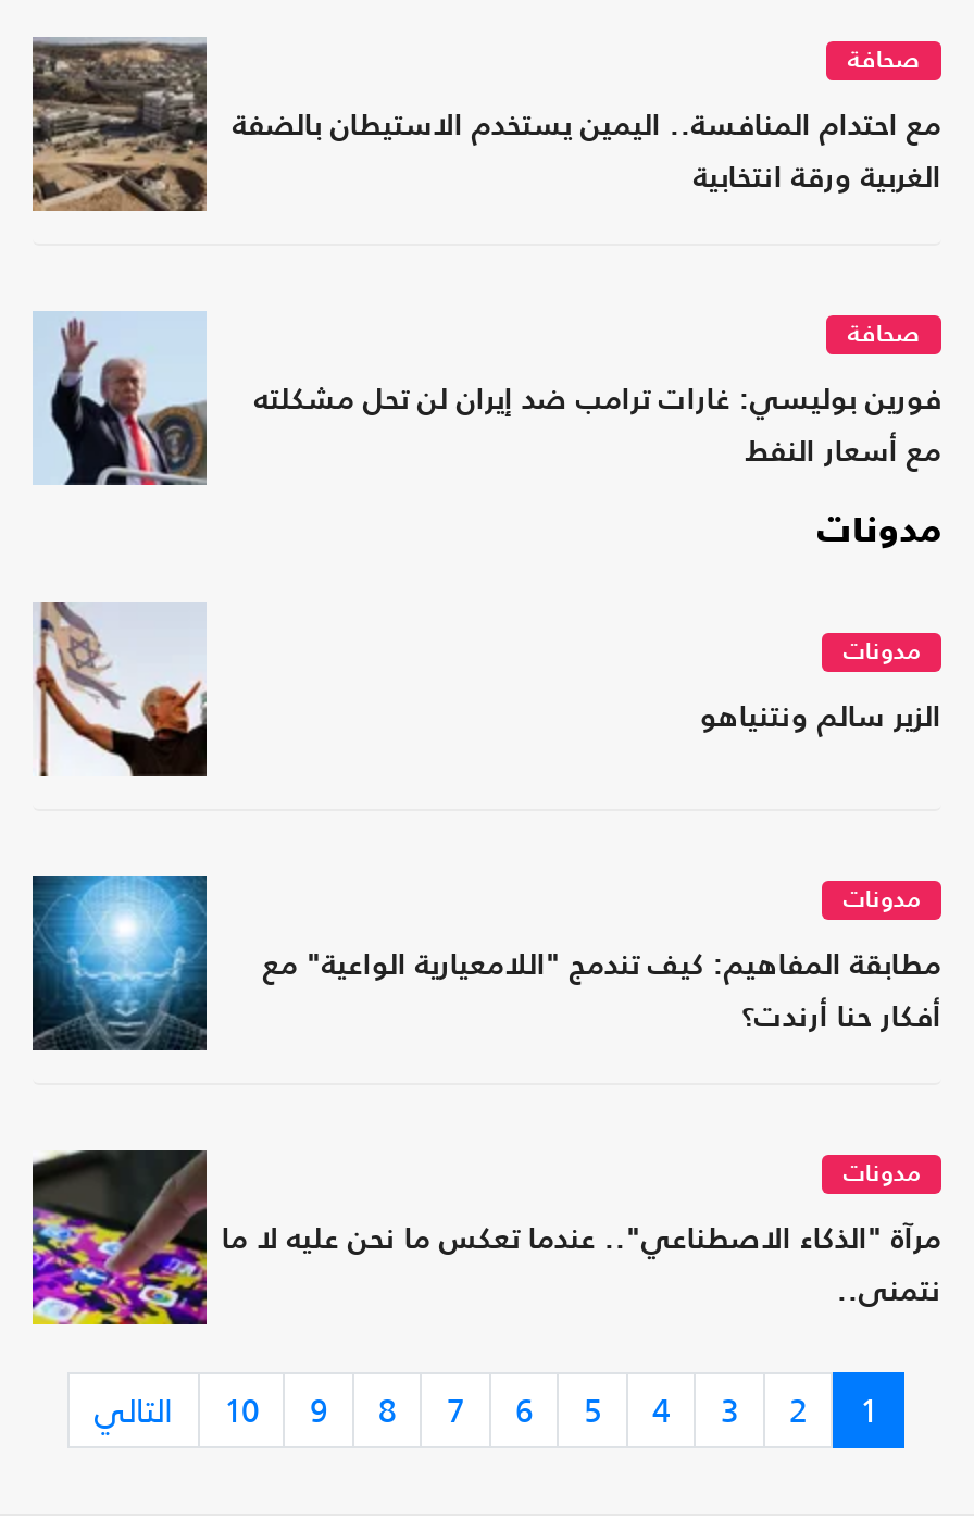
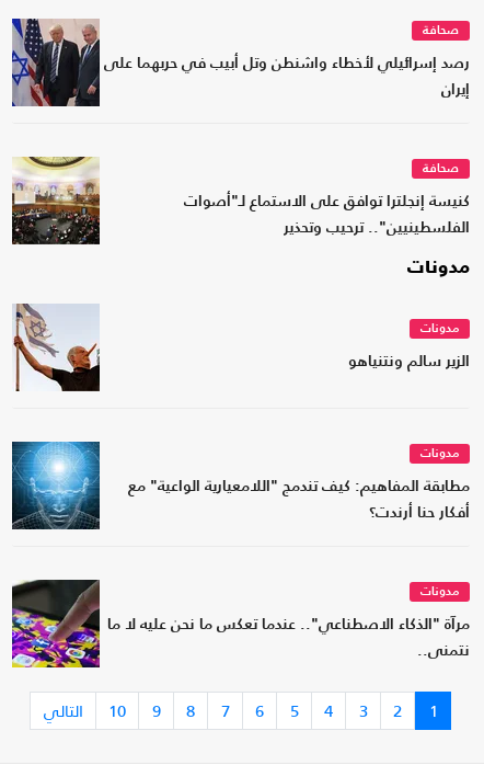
- [image]
- مع احتدام المنافسة.. اليمين يستخدم الاستيطان بالضفة
+ [image]
+ رصد إسرائيلي لأخطاء واشنطن وتل أبيب في حربهما على

- الغربية ورقة انتخابية
+ إيران

- [image]
+ [image]

- فورين بوليسي: غارات ترامب ضد إيران لن تحل مشكلته
+ كنيسة إنجلترا توافق على الاستماع لـ"أصوات

- مع أسعار النفط
+ الفلسطينيين".. ترحيب وتحذير
